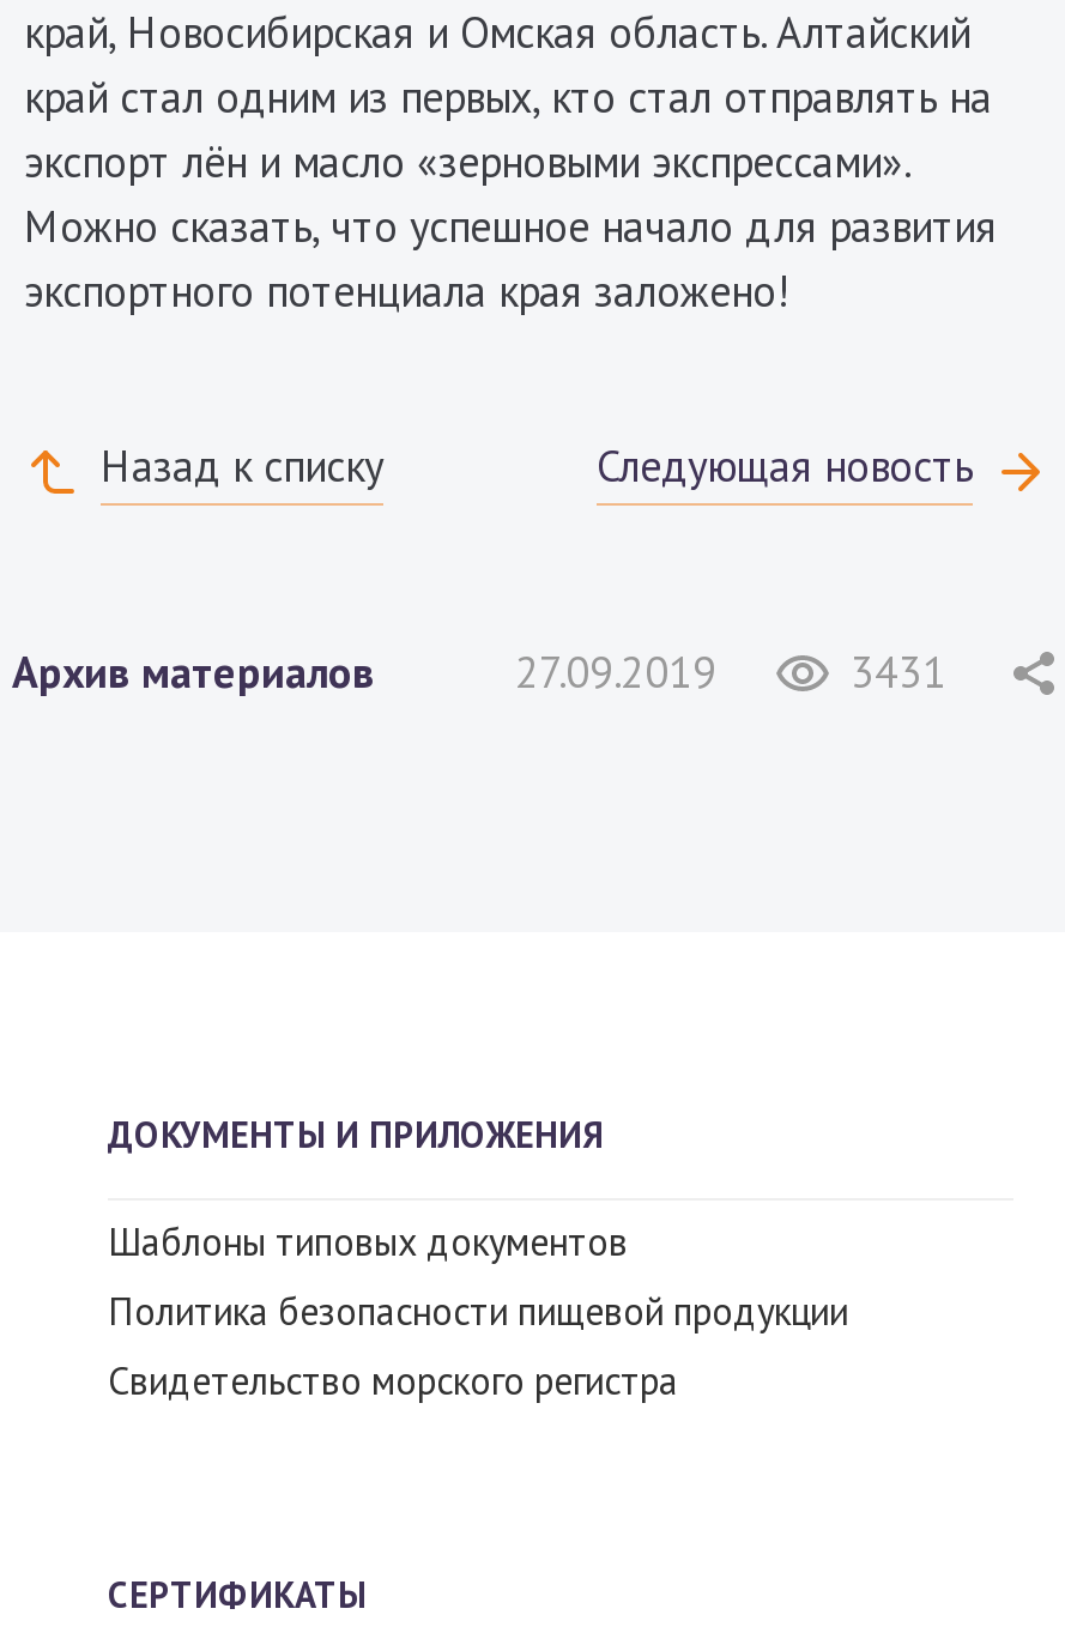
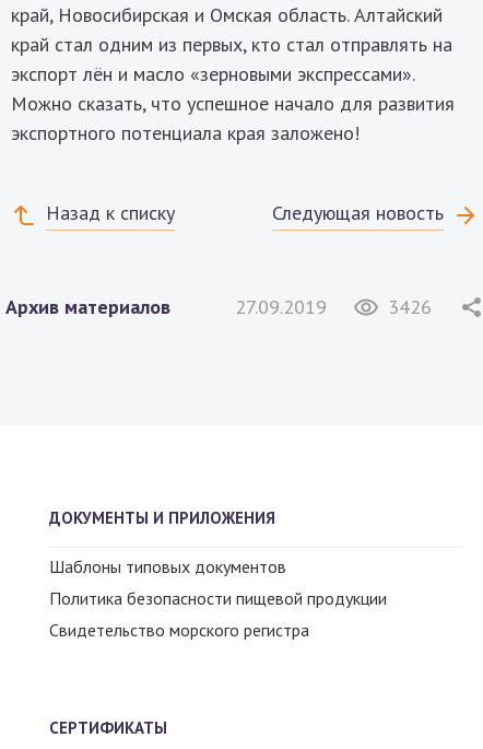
- 3431
+ 3426
